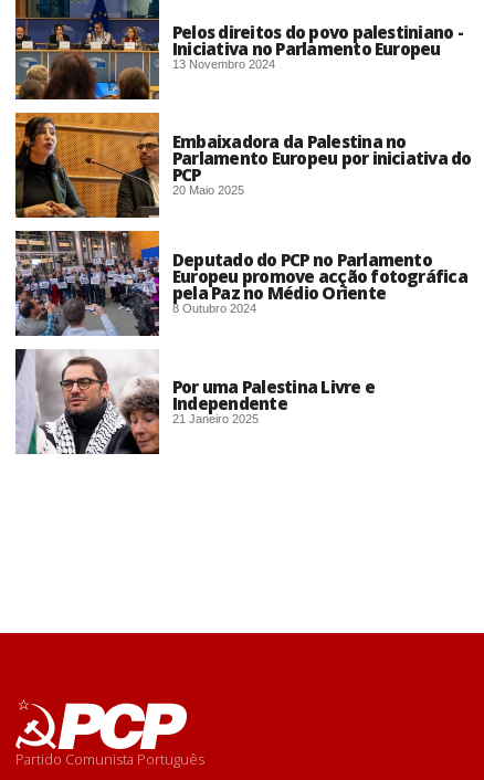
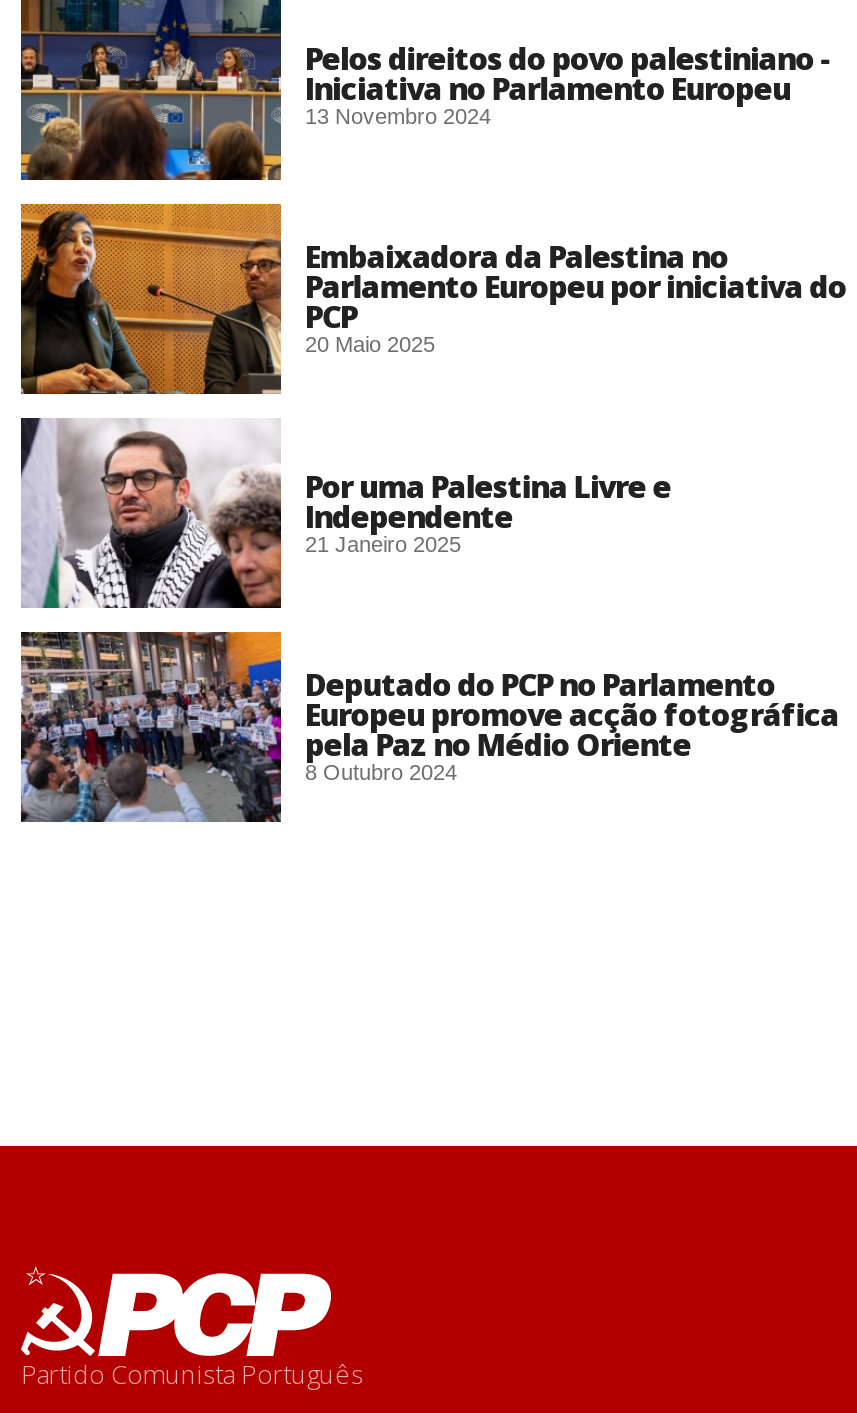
moved down: [image] | Deputado do PCP no Parlamento | Europeu promove acção fotográfica | pela Paz no Médio Oriente | 8 Outubro 2024

moved up: [image] | Por uma Palestina Livre e | Independente | 21 Janeiro 2025
